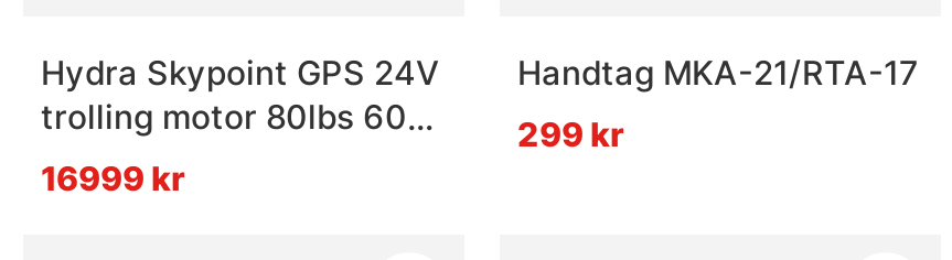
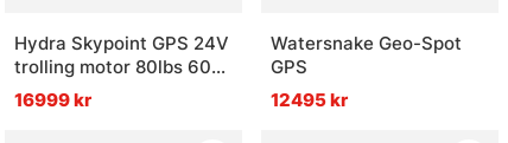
- Handtag MKA-21/RTA-17
+ Watersnake Geo-Spot
+ GPS

- 299 kr
+ 12495 kr
